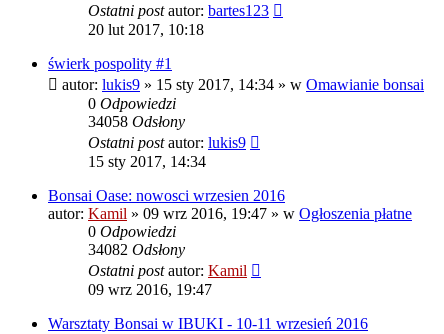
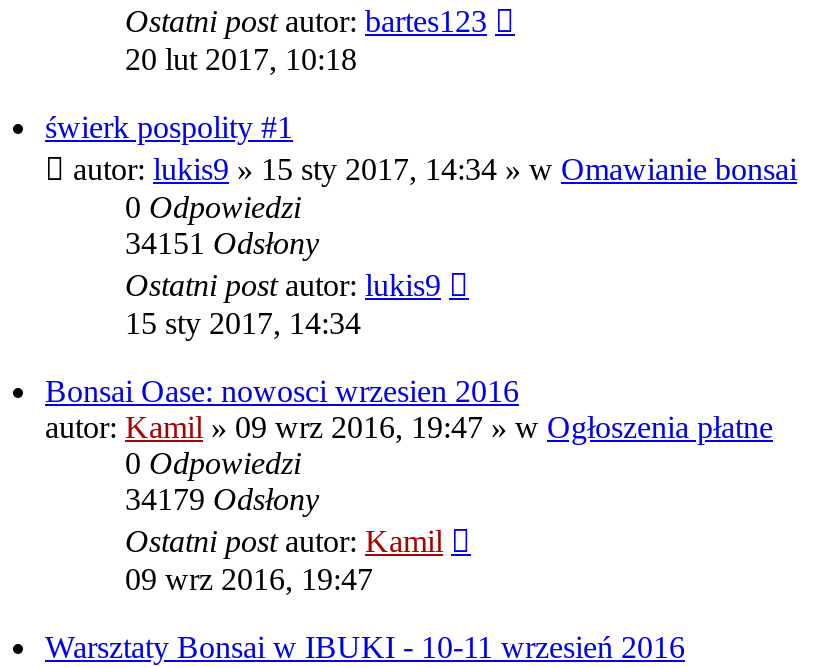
- 34058 Odsłony
+ 34151 Odsłony

- 34082 Odsłony
+ 34179 Odsłony
